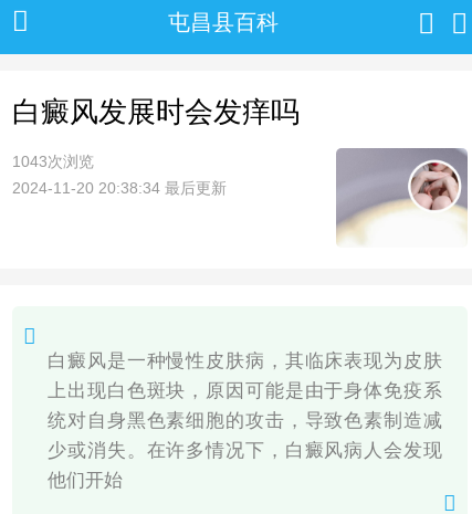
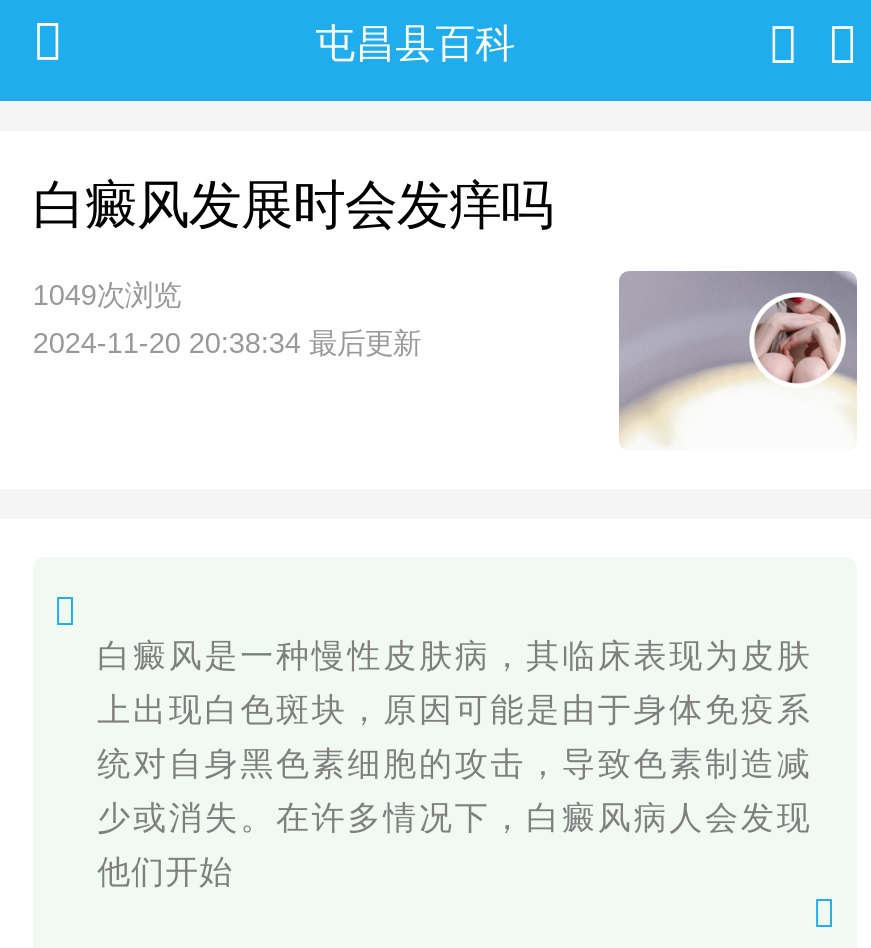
- 1043次浏览
+ 1049次浏览
